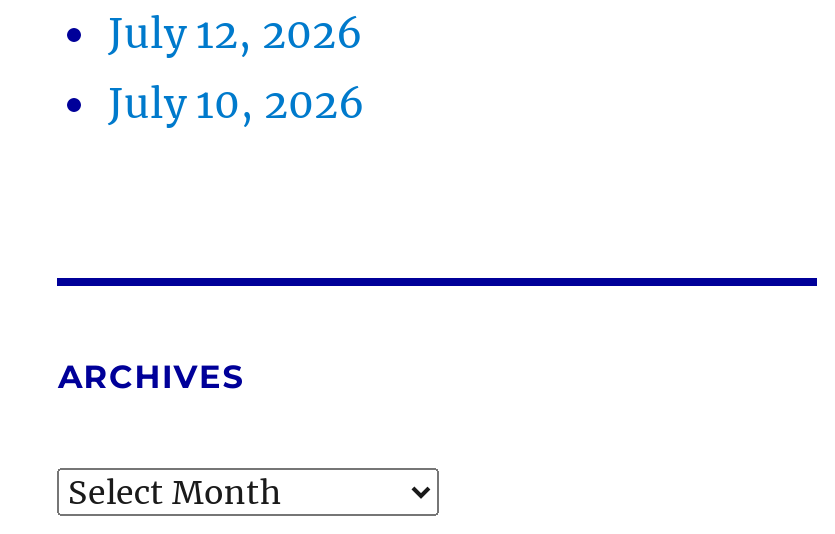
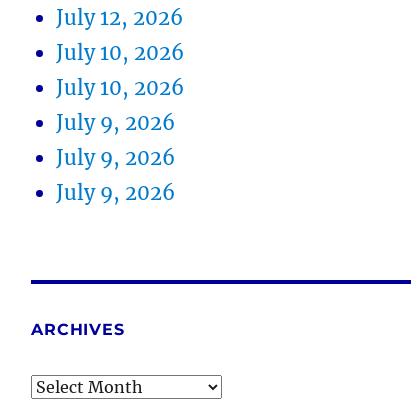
+ July 10, 2026
+ July 9, 2026
+ July 9, 2026
+ July 9, 2026
